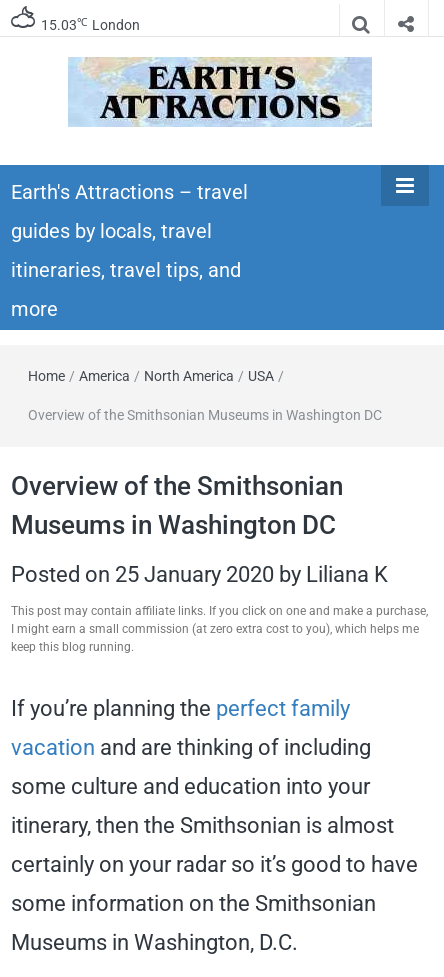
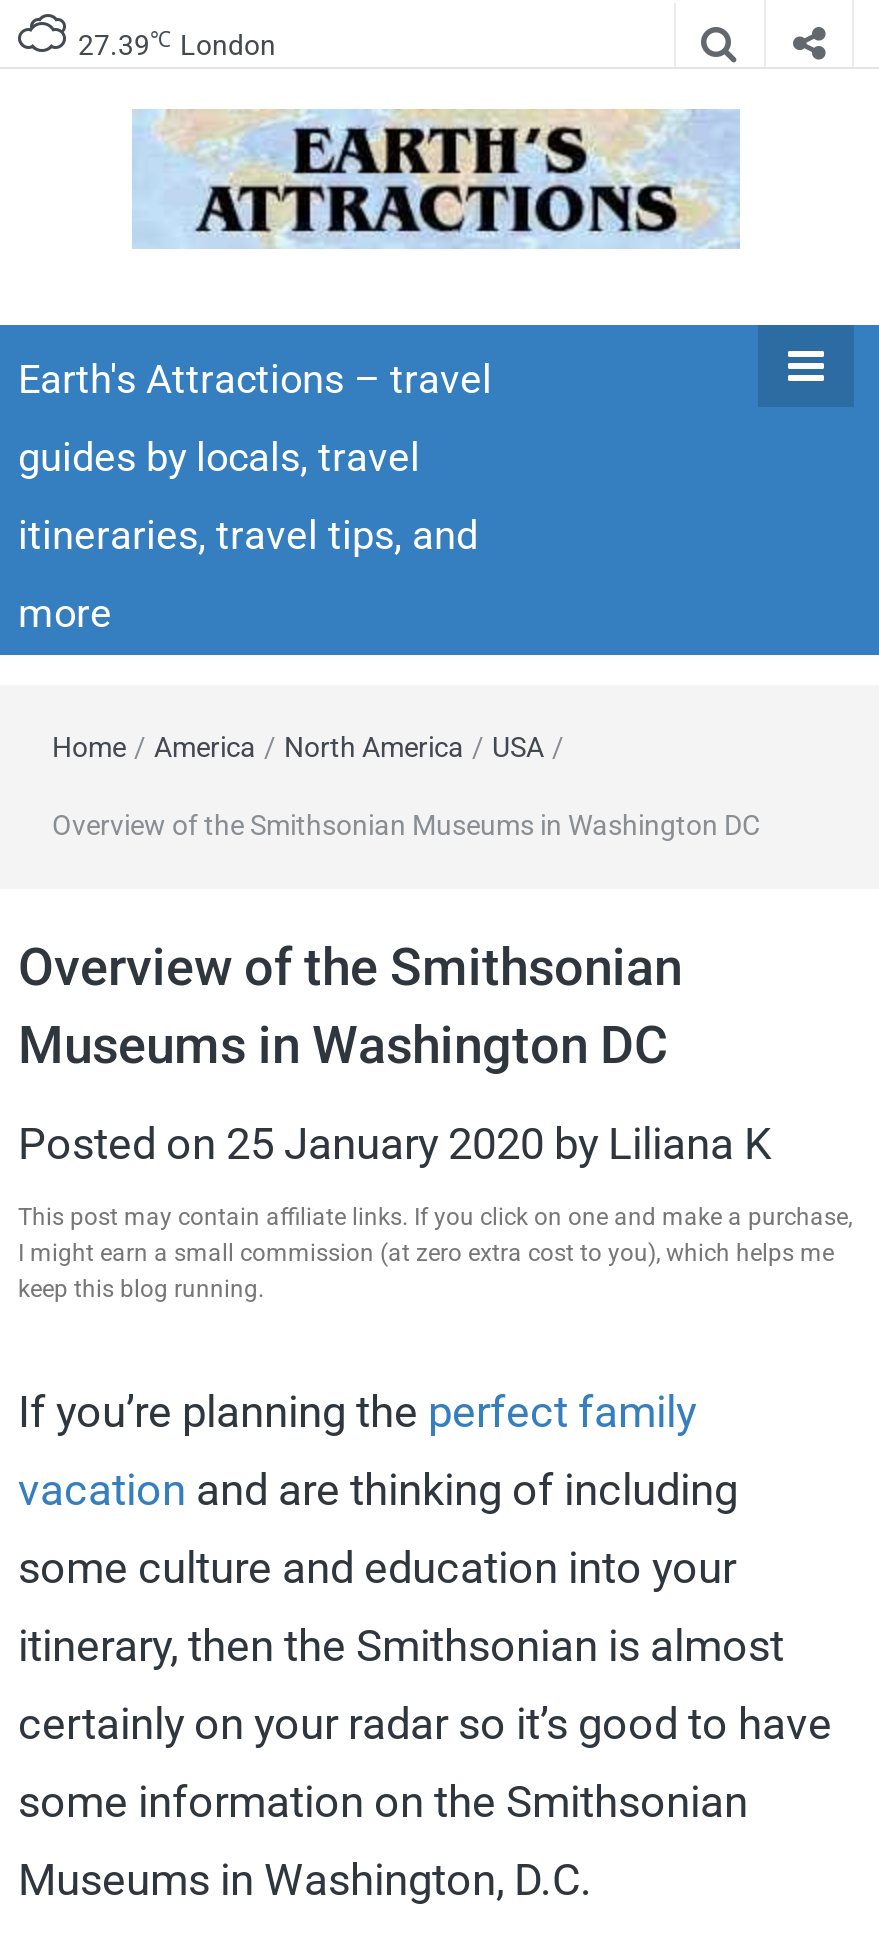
- 15.03℃ London
+ 27.39℃ London
